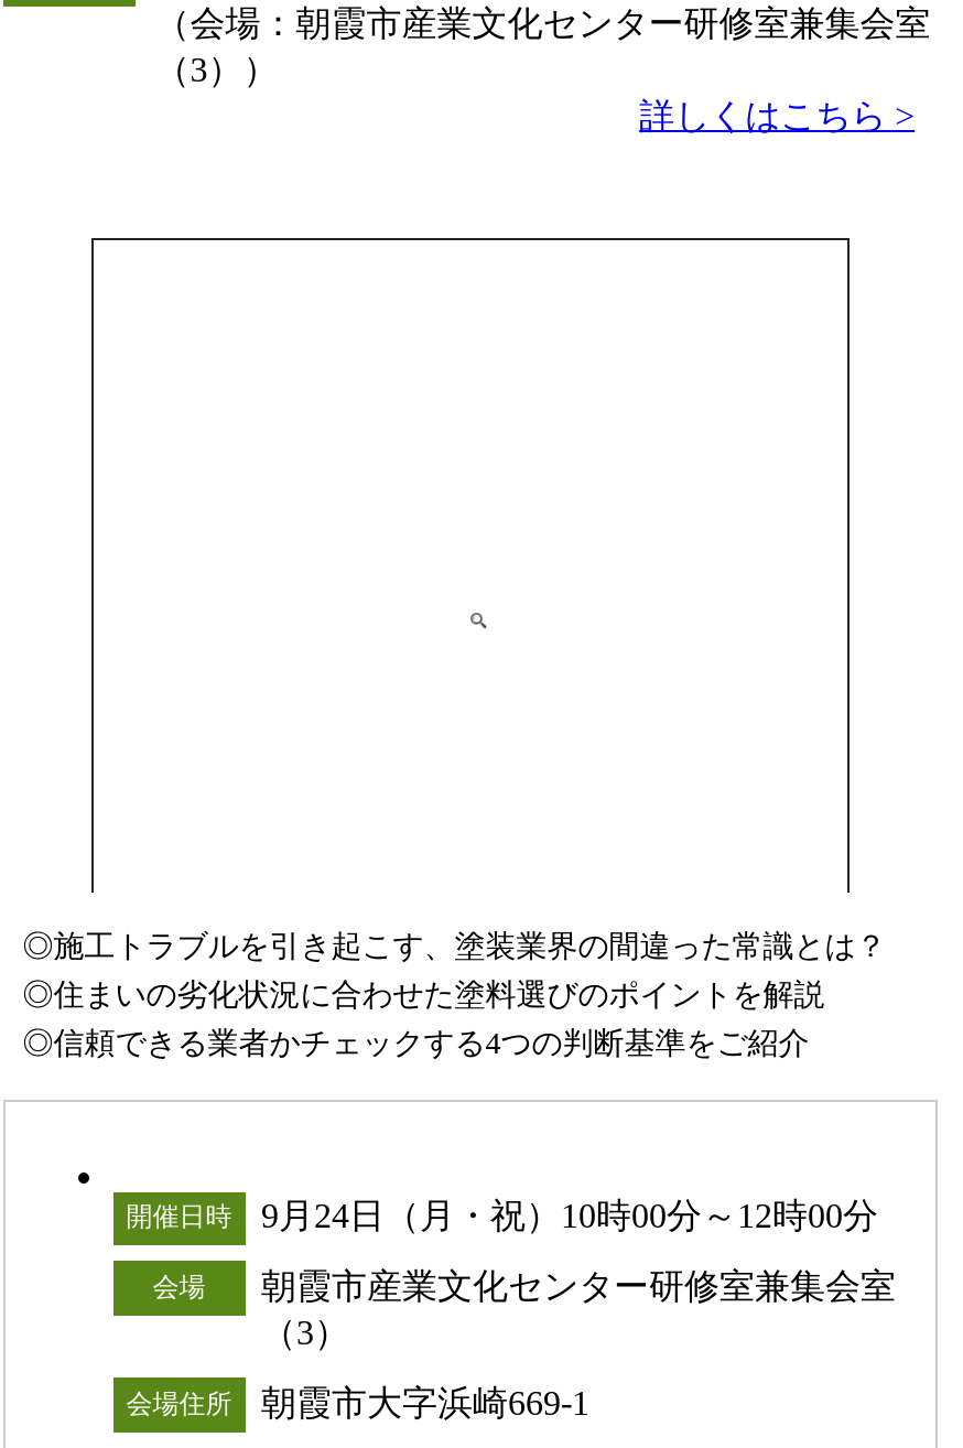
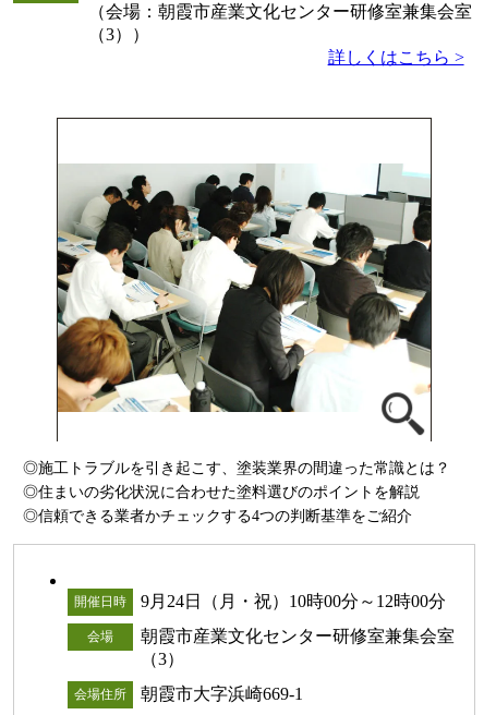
+ [image]
